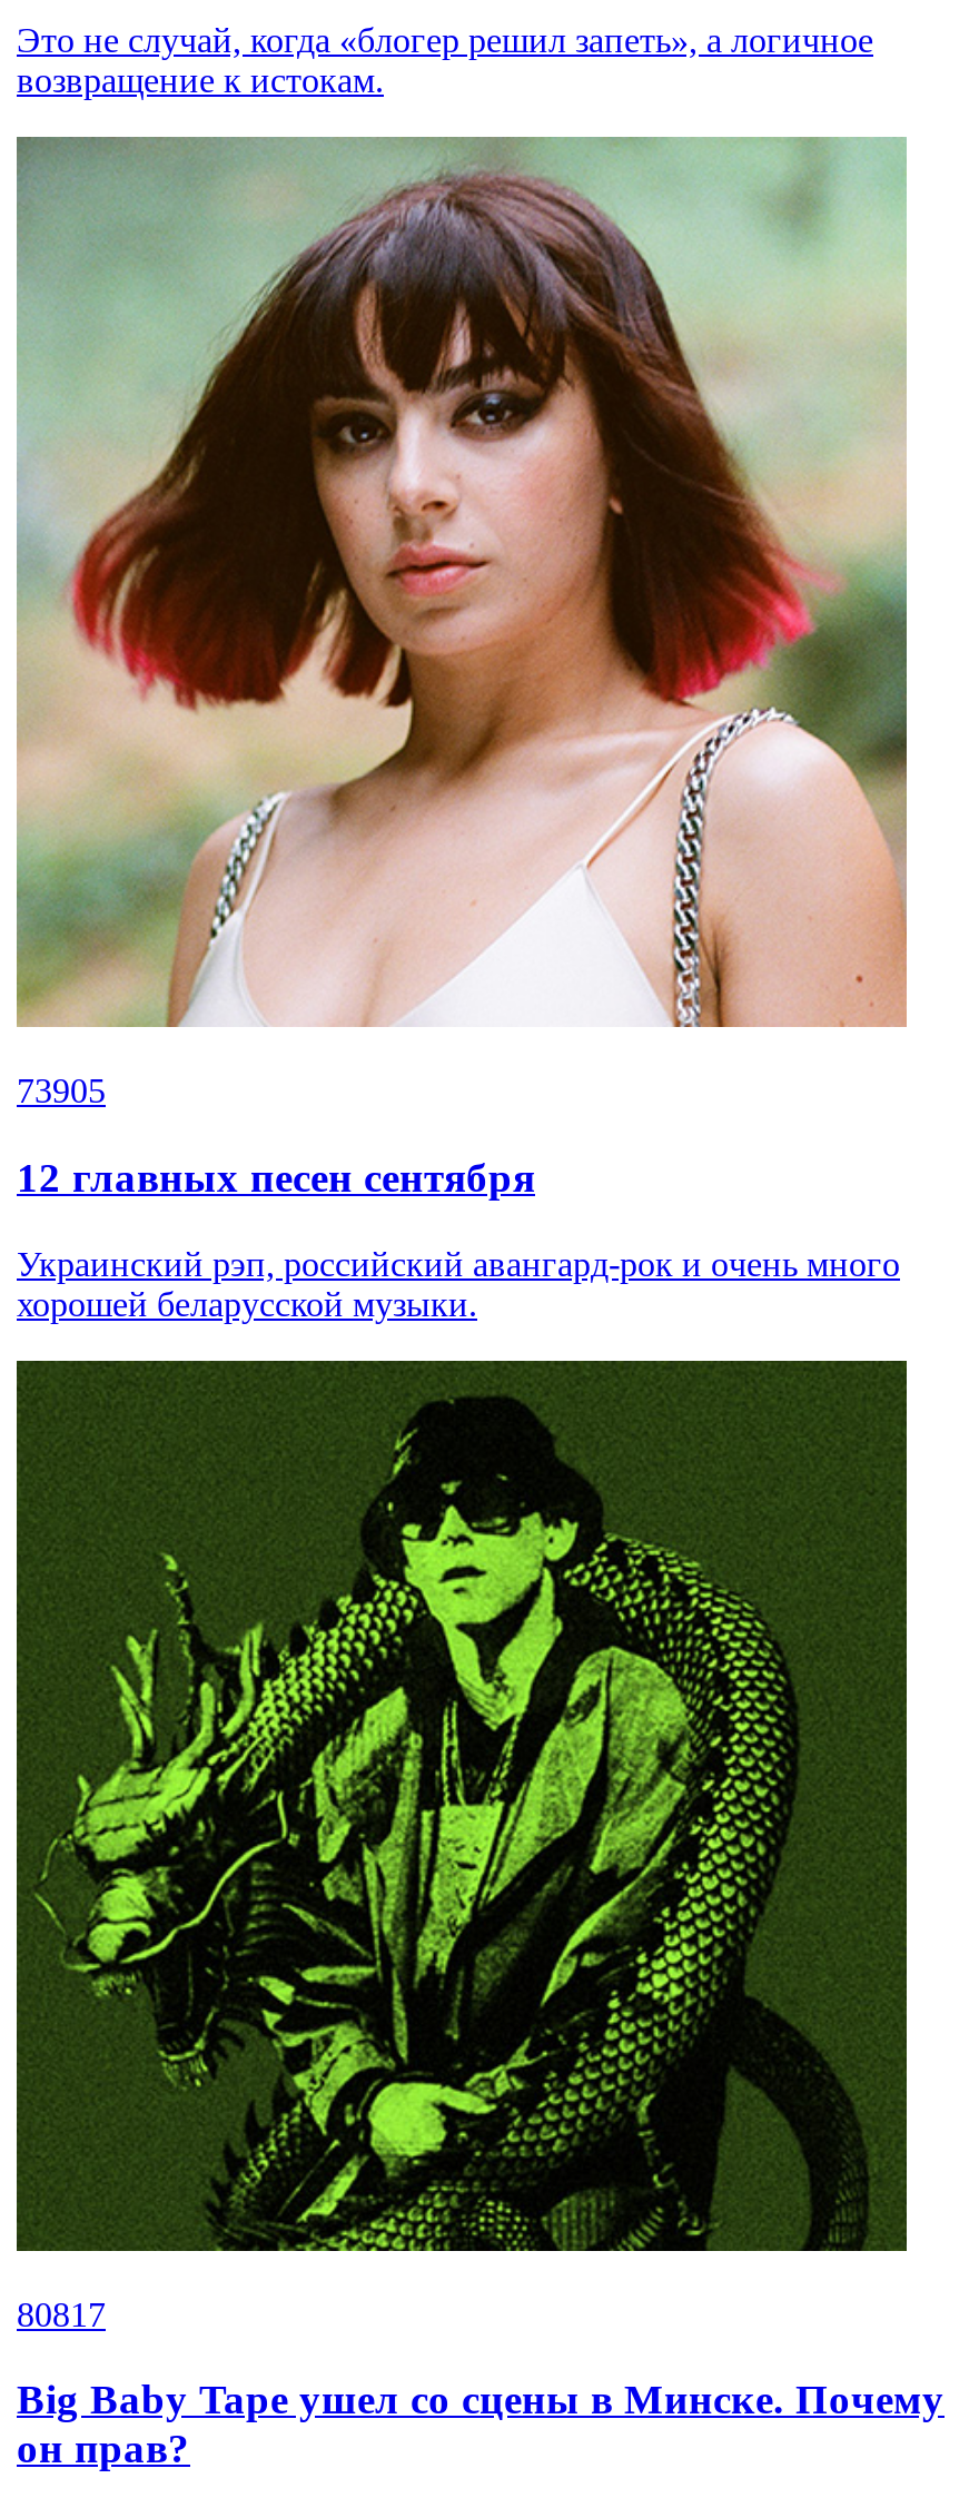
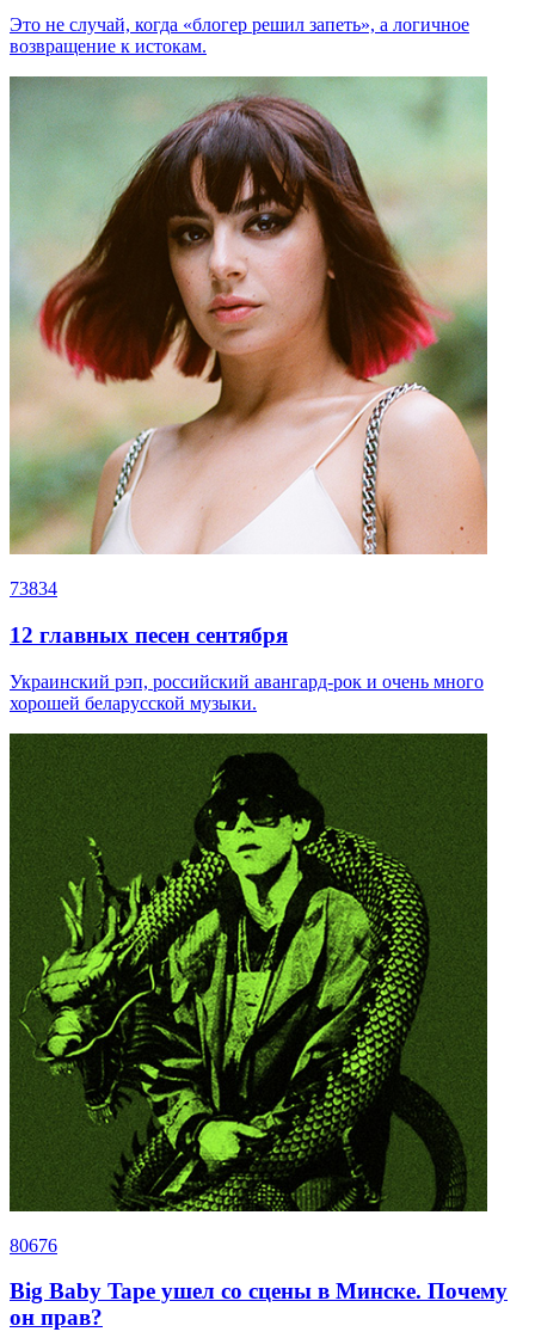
- 73905
+ 73834

- 80817
+ 80676
